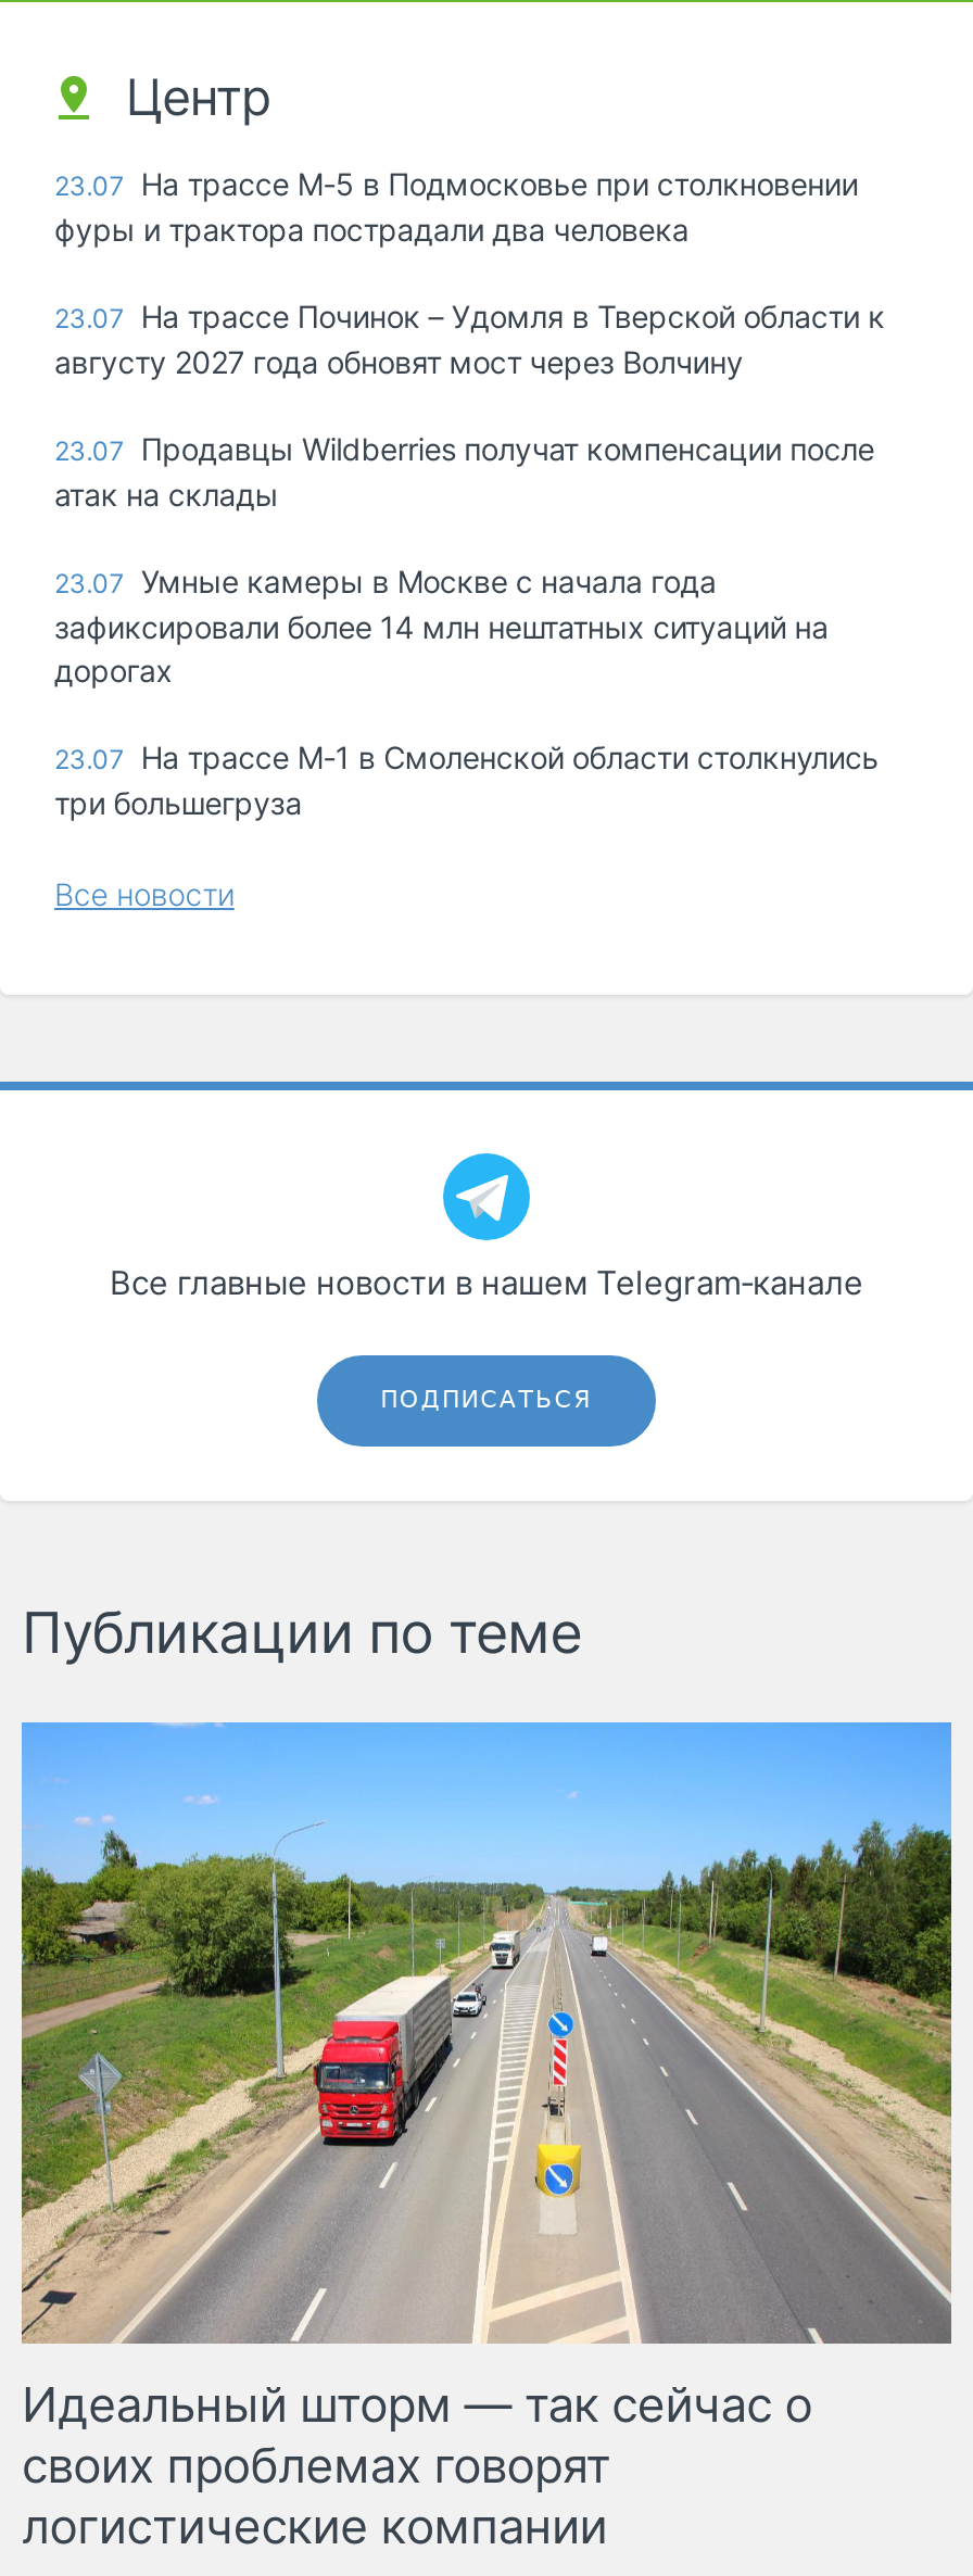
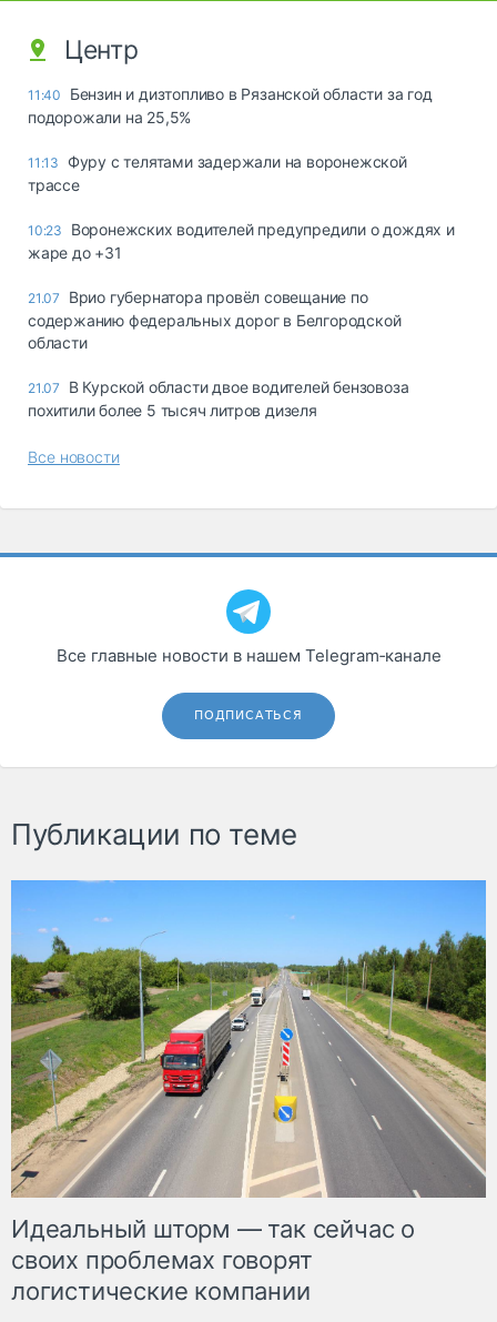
- 23.07 На трассе М-5 в Подмосковье при столкновении
- фуры и трактора пострадали два человека
+ 11:40 Бензин и дизтопливо в Рязанской области за год
+ подорожали на 25,5%

- 23.07 На трассе Починок – Удомля в Тверской области к
- августу 2027 года обновят мост через Волчину
+ 11:13 Фуру с телятами задержали на воронежской
+ трассе

- 23.07 Продавцы Wildberries получат компенсации после
- атак на склады
+ 10:23 Воронежских водителей предупредили о дождях и
+ жаре до +31

- 23.07 Умные камеры в Москве с начала года
- зафиксировали более 14 млн нештатных ситуаций на
- дорогах
+ 21.07 Врио губернатора провёл совещание по
+ содержанию федеральных дорог в Белгородской
+ области

- 23.07 На трассе М-1 в Смоленской области столкнулись
- три большегруза
+ 21.07 В Курской области двое водителей бензовоза
+ похитили более 5 тысяч литров дизеля
